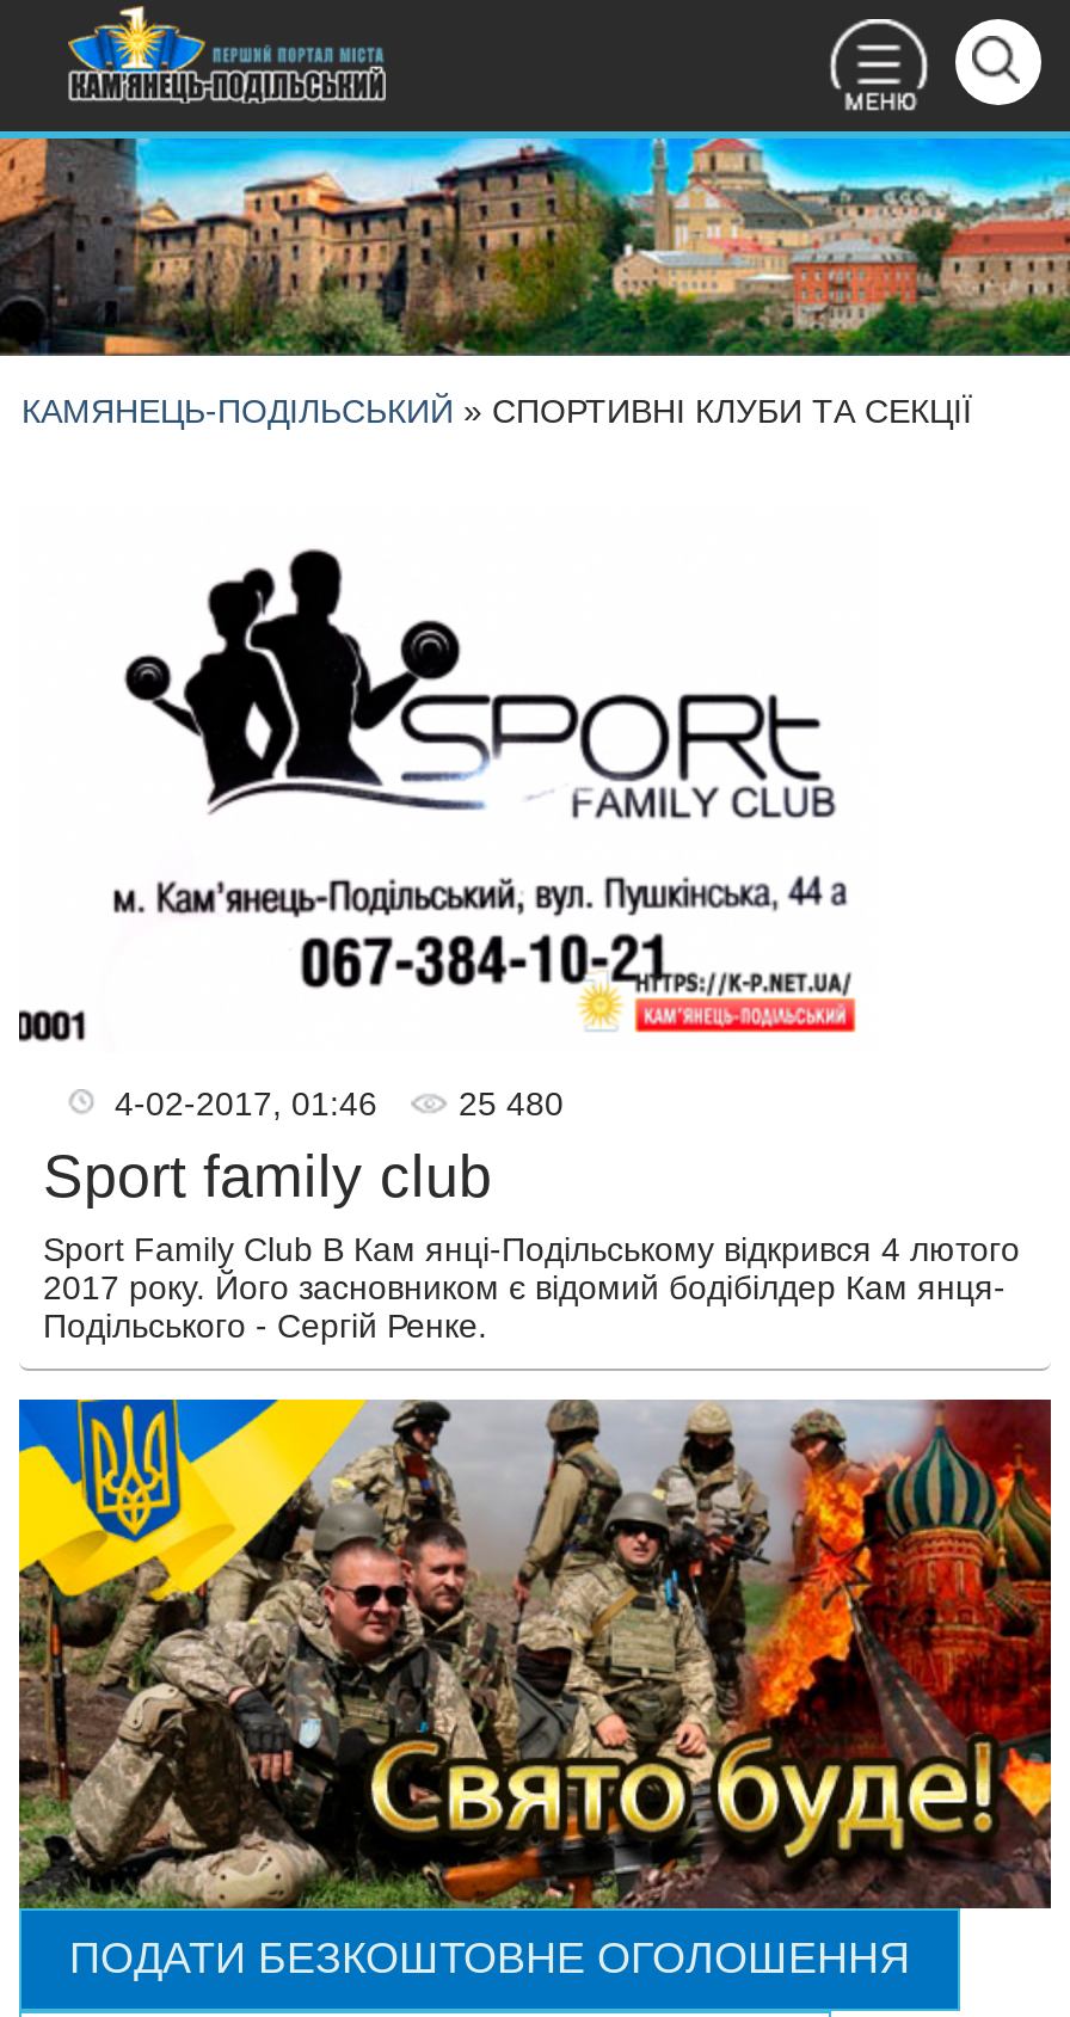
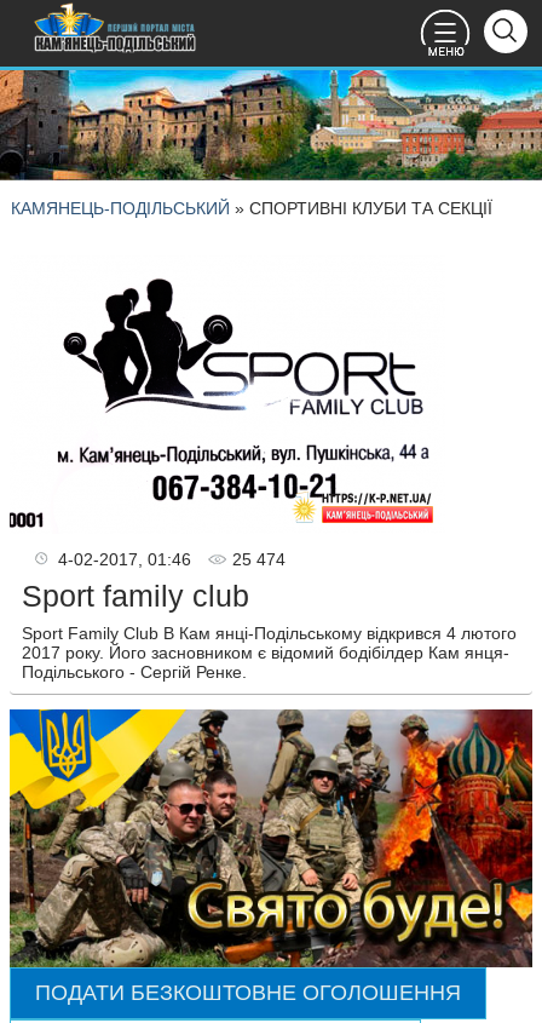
- 4-02-2017, 01:46 25 480
+ 4-02-2017, 01:46 25 474
